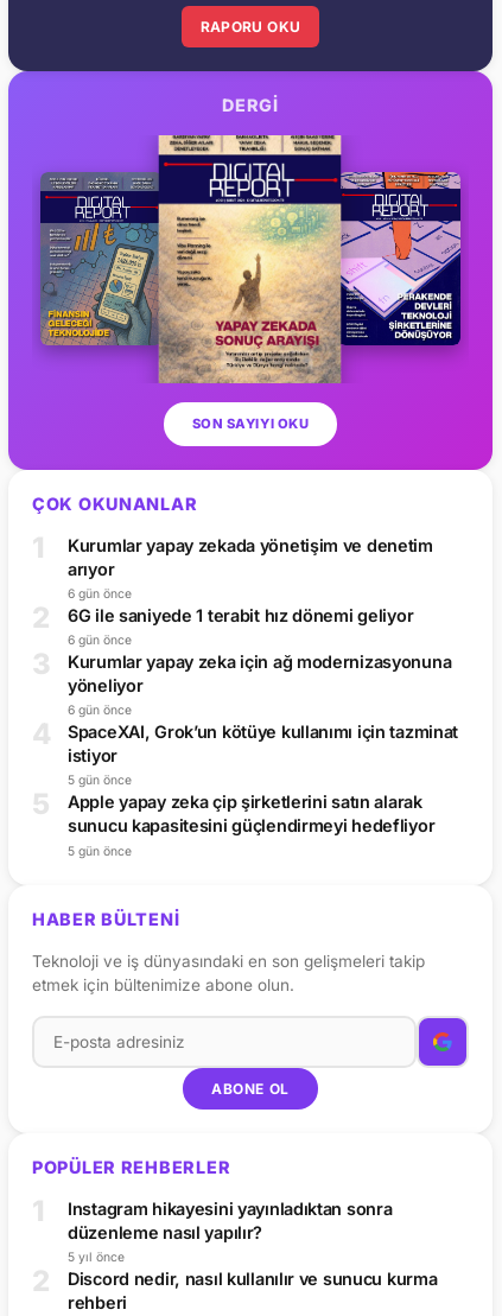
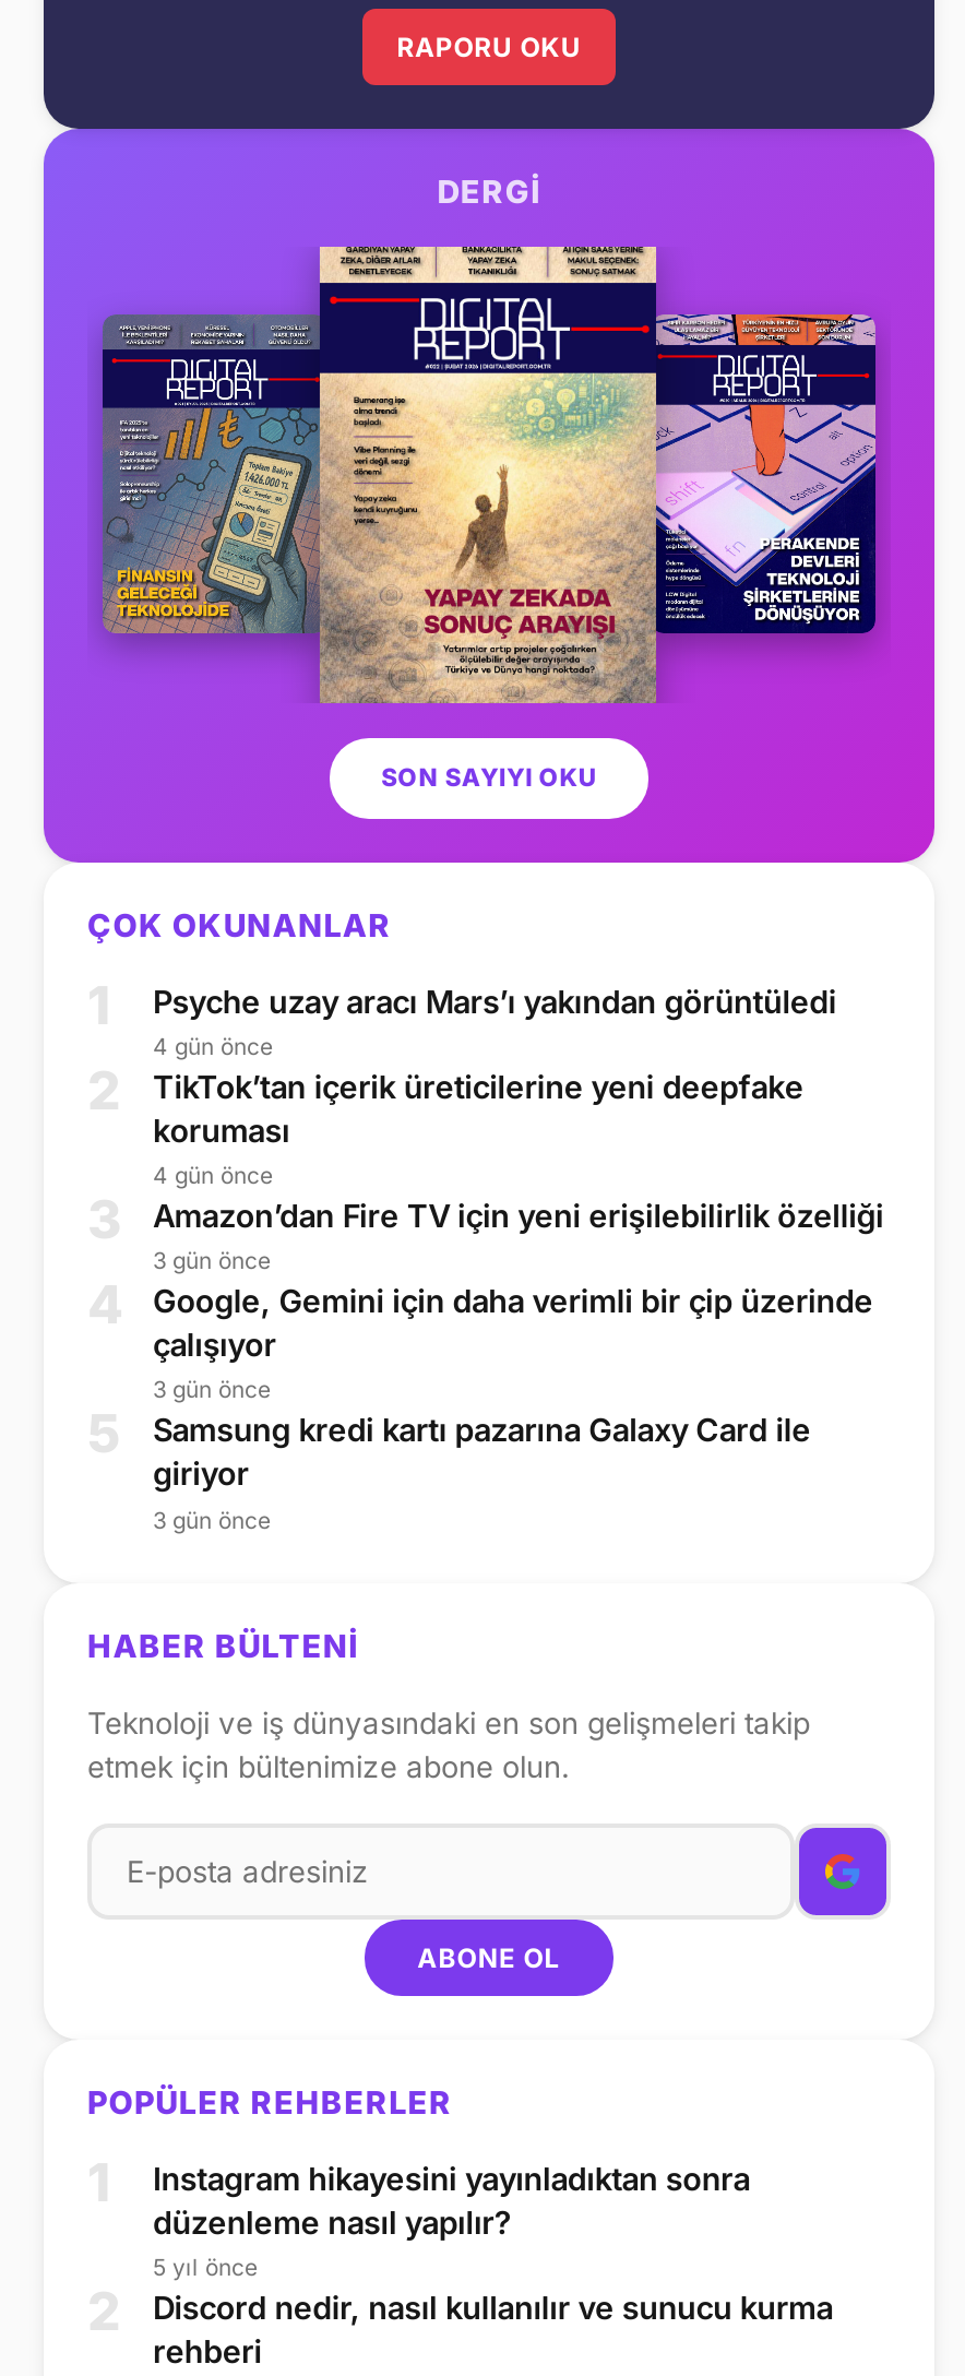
- Kurumlar yapay zekada yönetişim ve denetim
- arıyor
- 6 gün önce
+ Psyche uzay aracı Mars’ı yakından görüntüledi
+ 4 gün önce

- 6G ile saniyede 1 terabit hız dönemi geliyor
- 6 gün önce
+ TikTok’tan içerik üreticilerine yeni deepfake
+ koruması
+ 4 gün önce

- Kurumlar yapay zeka için ağ modernizasyonuna
- yöneliyor
- 6 gün önce
+ Amazon’dan Fire TV için yeni erişilebilirlik özelliği
+ 3 gün önce

- SpaceXAI, Grok’un kötüye kullanımı için tazminat
- istiyor
- 5 gün önce
+ Google, Gemini için daha verimli bir çip üzerinde
+ çalışıyor
+ 3 gün önce

- Apple yapay zeka çip şirketlerini satın alarak
- sunucu kapasitesini güçlendirmeyi hedefliyor
- 5 gün önce
+ Samsung kredi kartı pazarına Galaxy Card ile
+ giriyor
+ 3 gün önce
